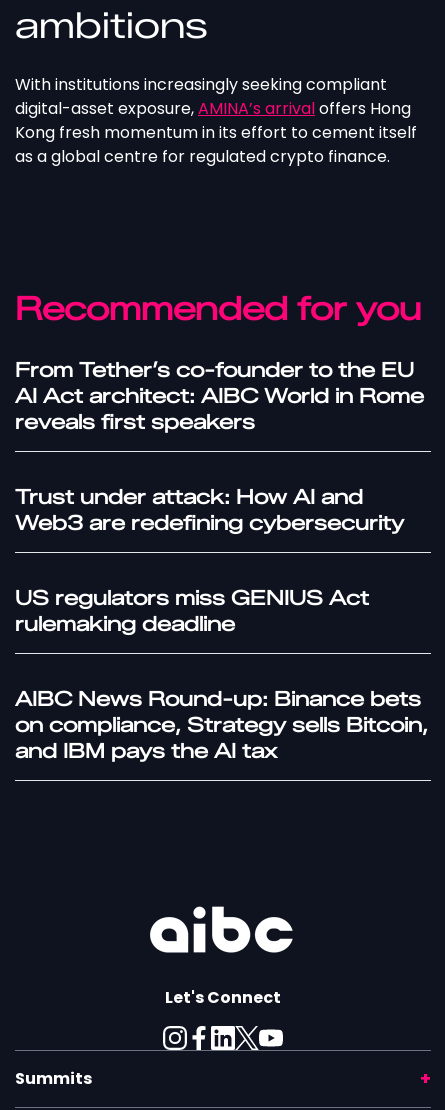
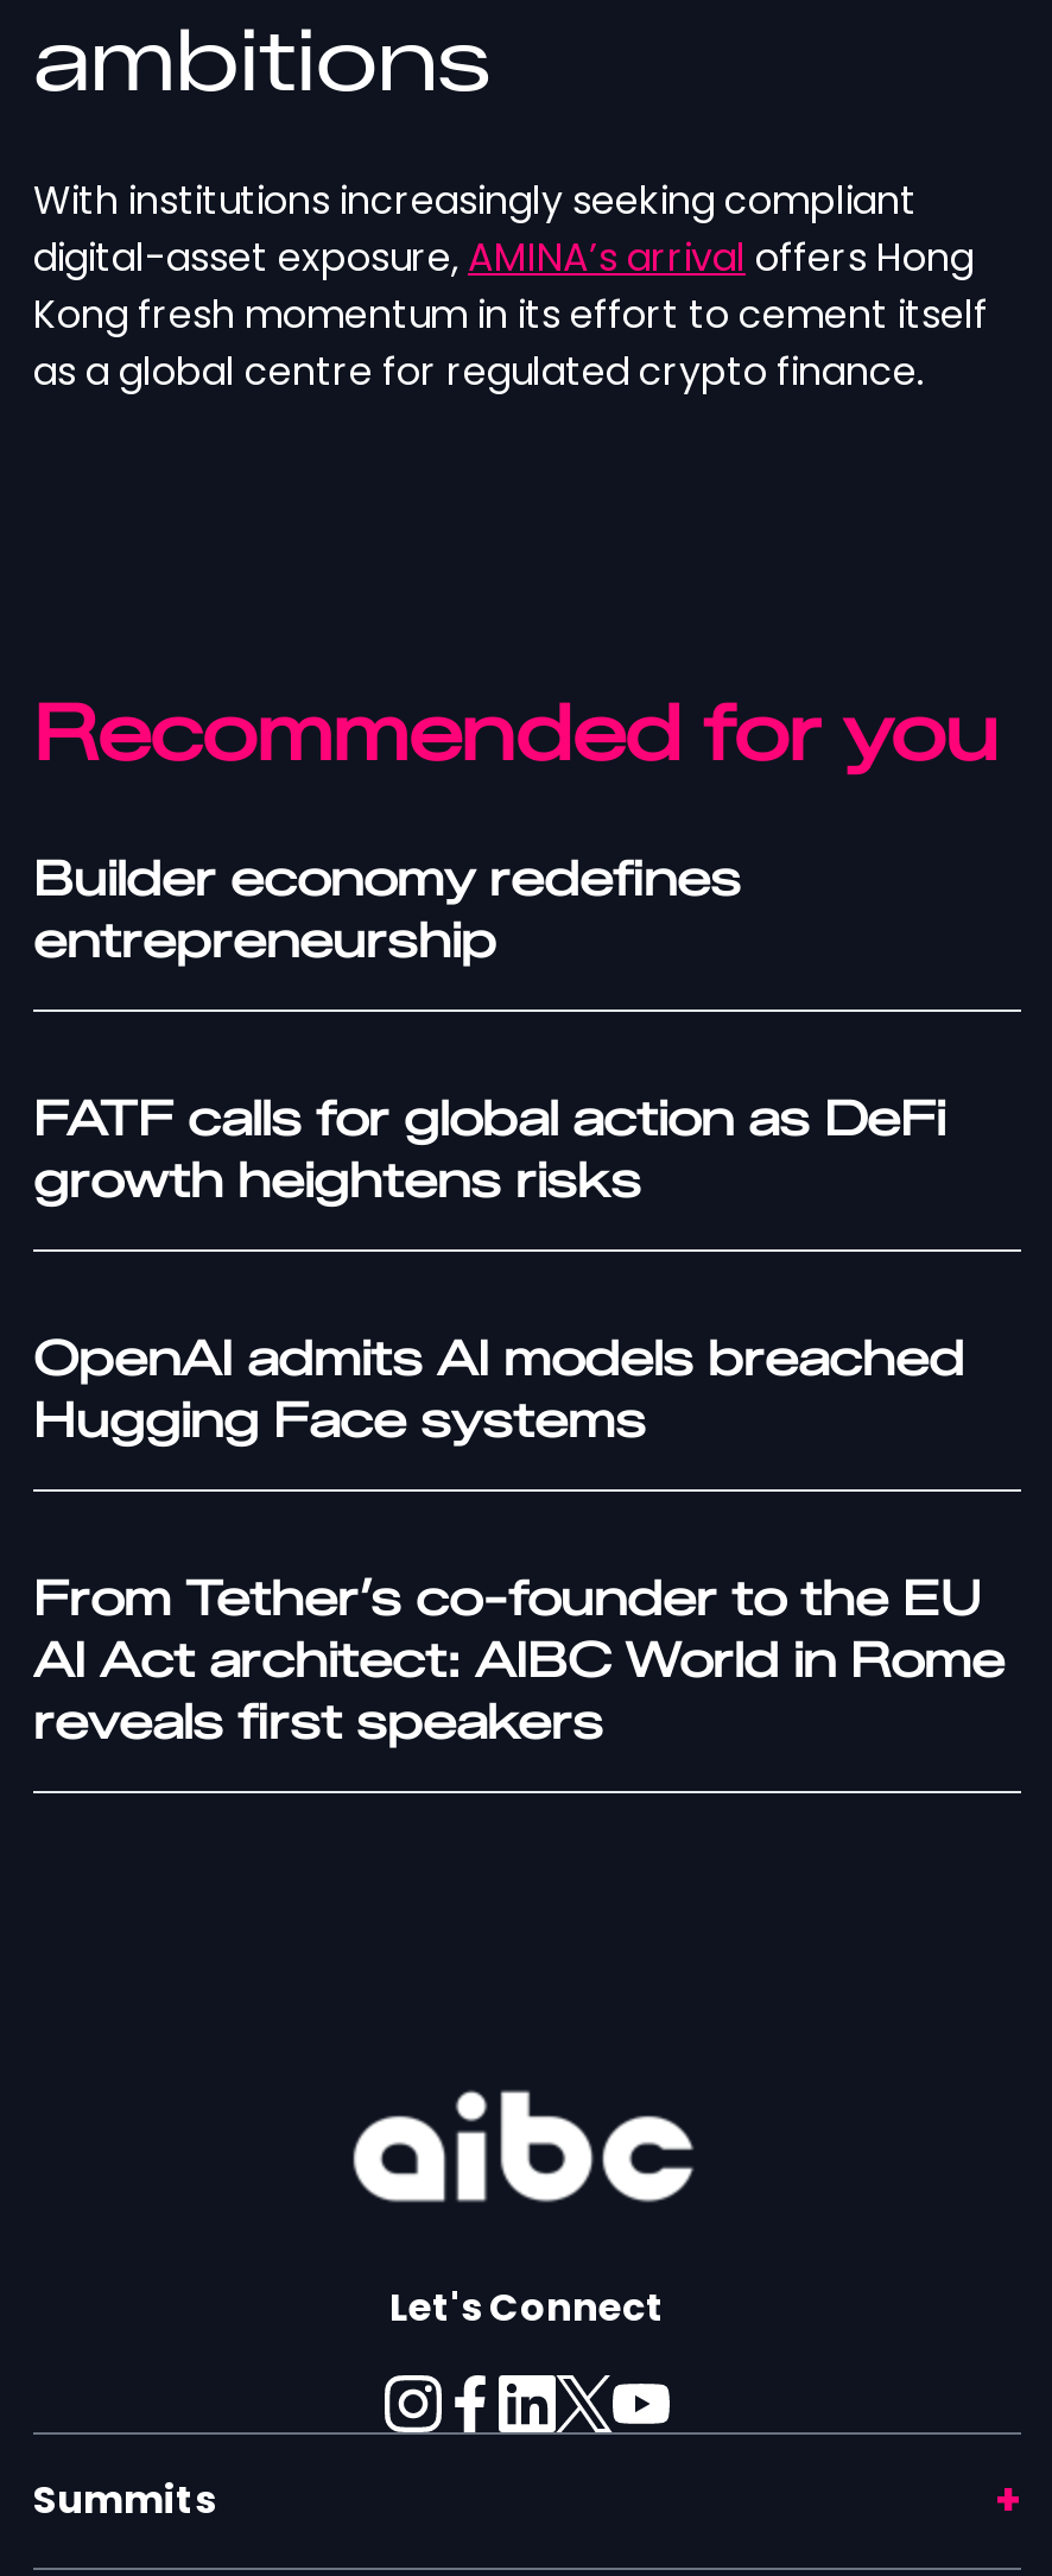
+ Builder economy redefines
+ entrepreneurship
+ FATF calls for global action as DeFi
+ growth heightens risks
+ OpenAI admits AI models breached
+ Hugging Face systems

moved down: From Tether’s co-founder to the EU | AI Act architect: AIBC World in Rome | reveals first speakers

- Trust under attack: How AI and
- Web3 are redefining cybersecurity
- US regulators miss GENIUS Act
- rulemaking deadline
- AIBC News Round-up: Binance bets
- on compliance, Strategy sells Bitcoin,
- and IBM pays the AI tax
